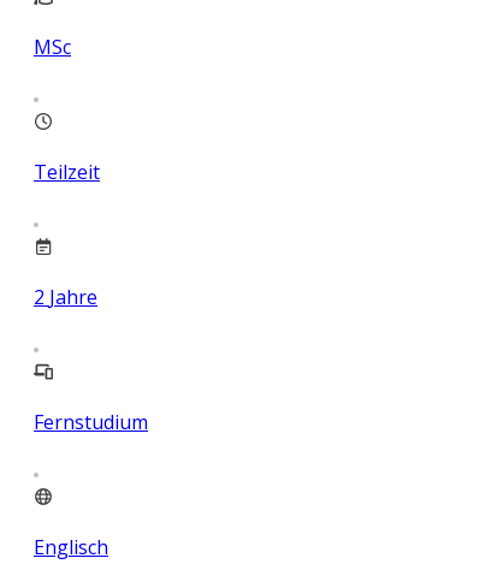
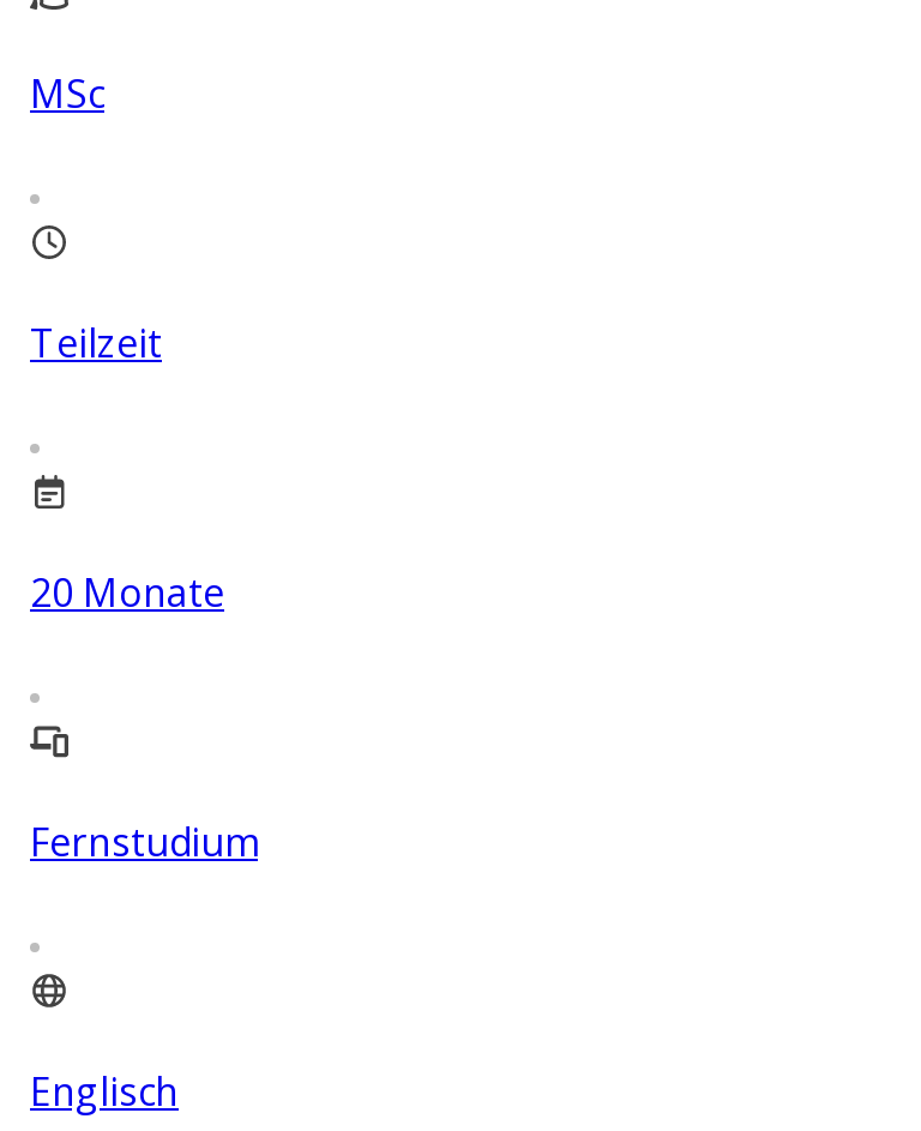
- 2 Jahre
+ 20 Monate
